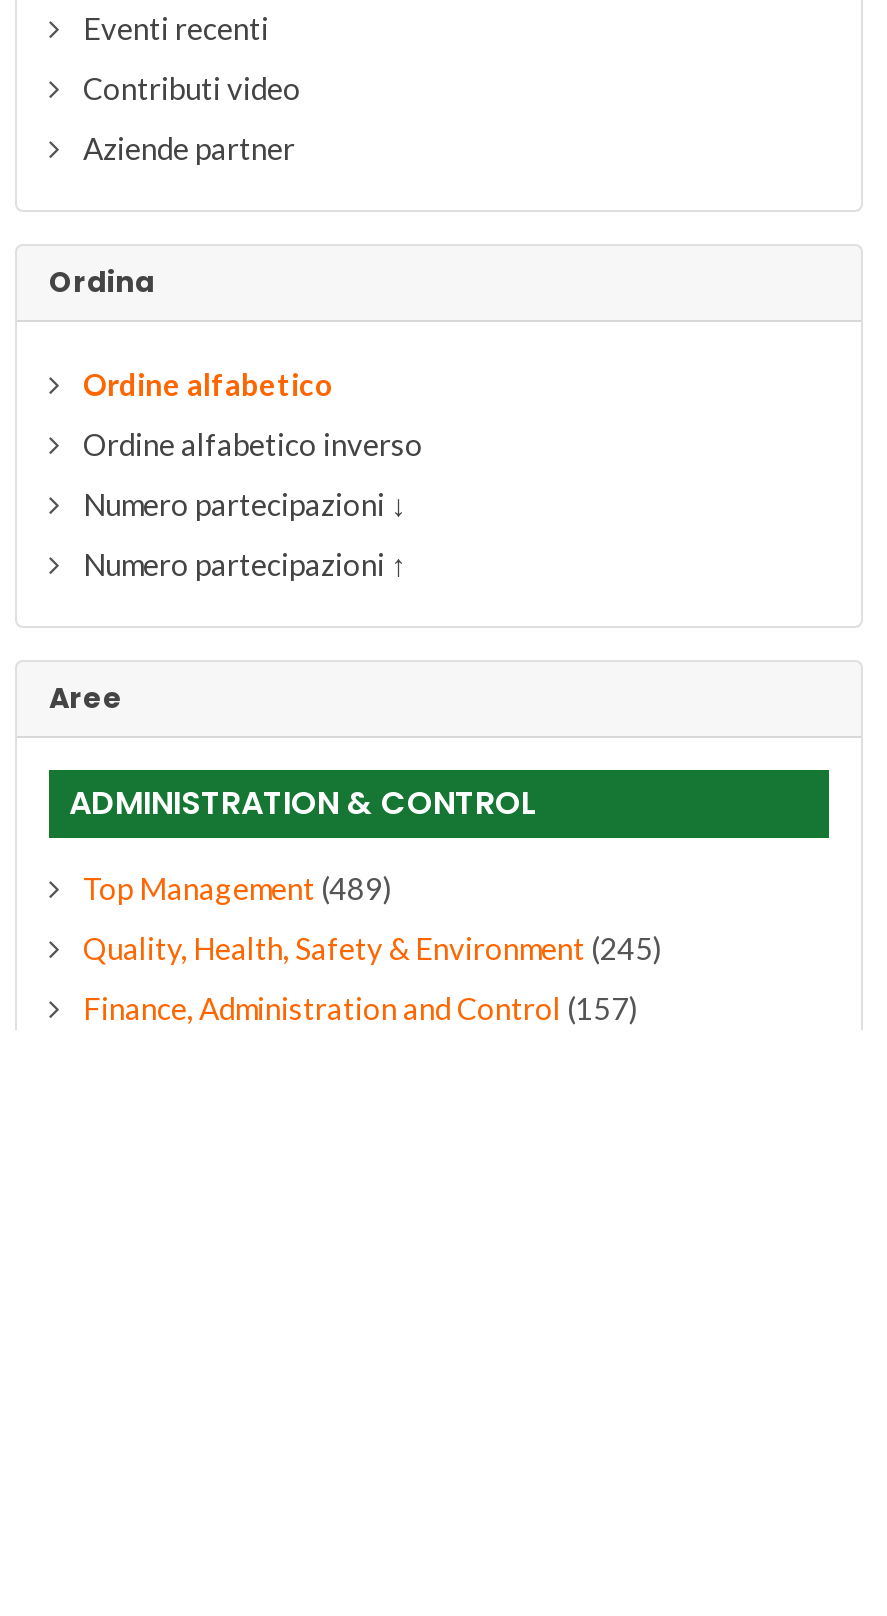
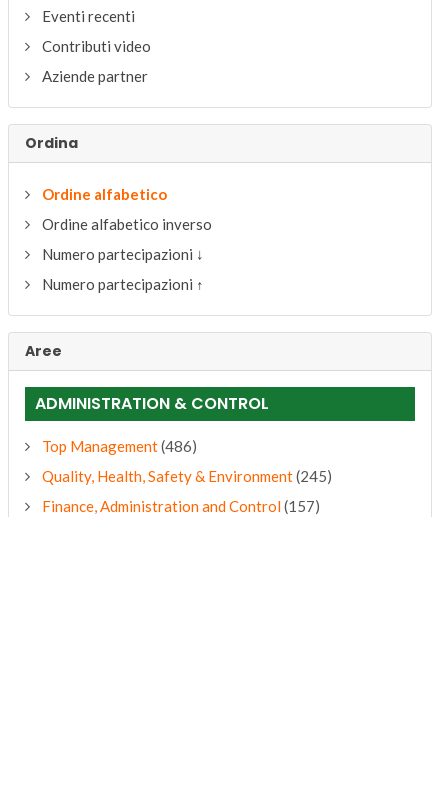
- Top Management (489)
+ Top Management (486)
